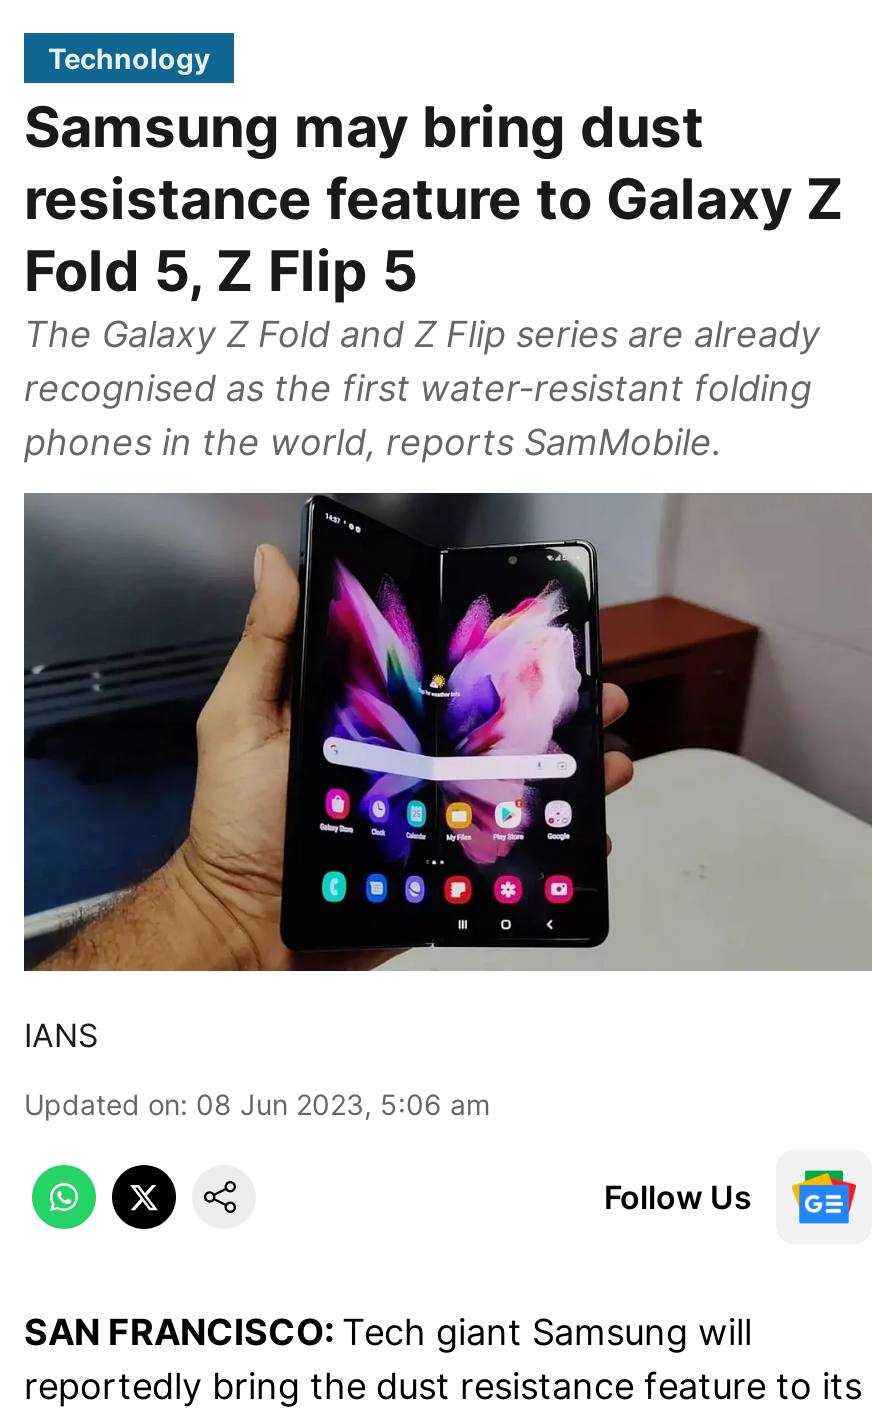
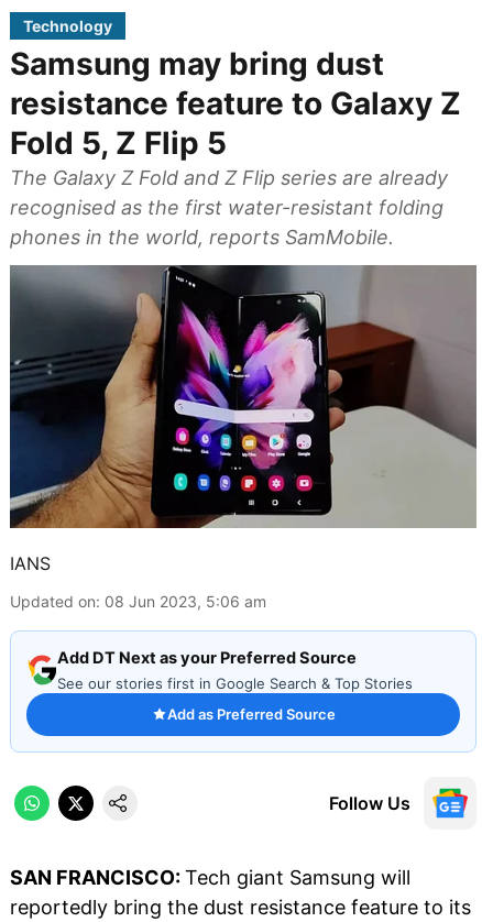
+ [image]
+ Add DT Next as your Preferred Source
+ See our stories first in Google Search & Top Stories
+ Add as Preferred Source
